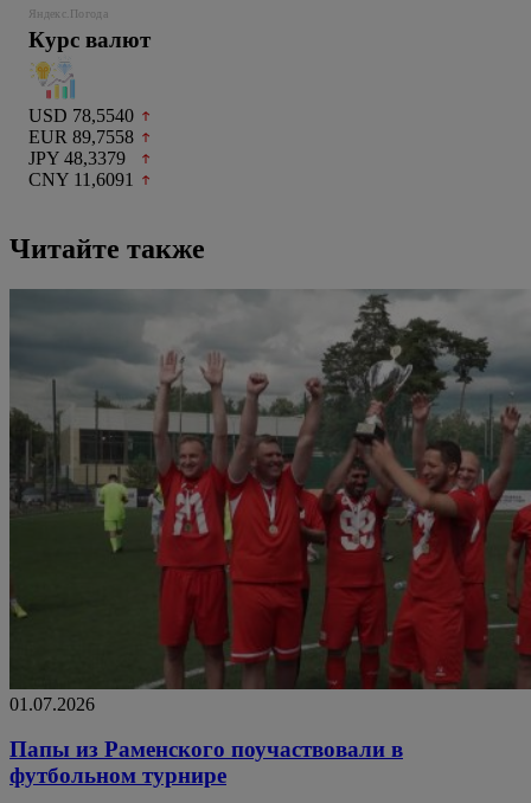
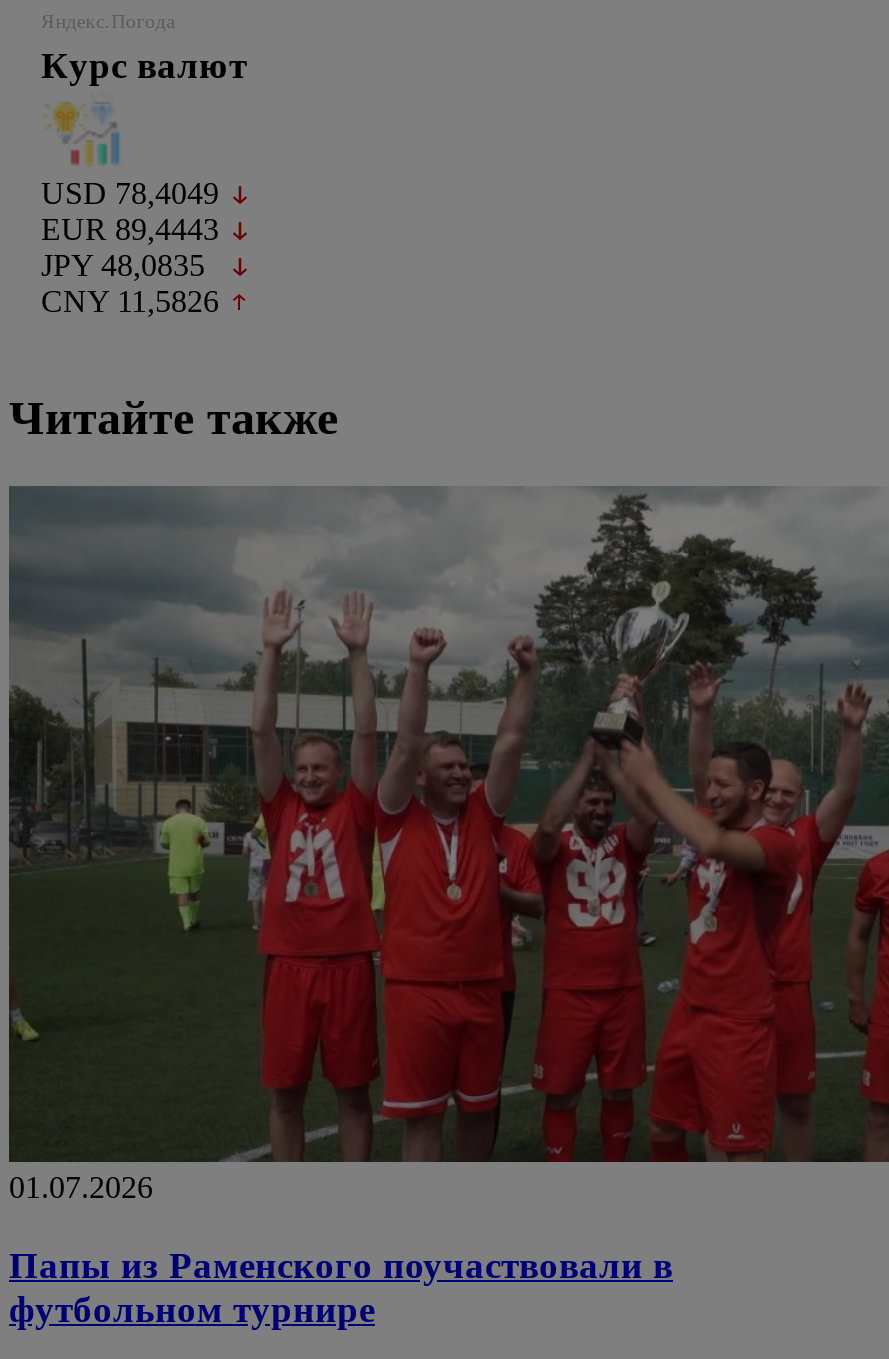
- USD 78,5540
+ USD 78,4049

- EUR 89,7558
+ EUR 89,4443

- JPY 48,3379
+ JPY 48,0835

- CNY 11,6091
+ CNY 11,5826
